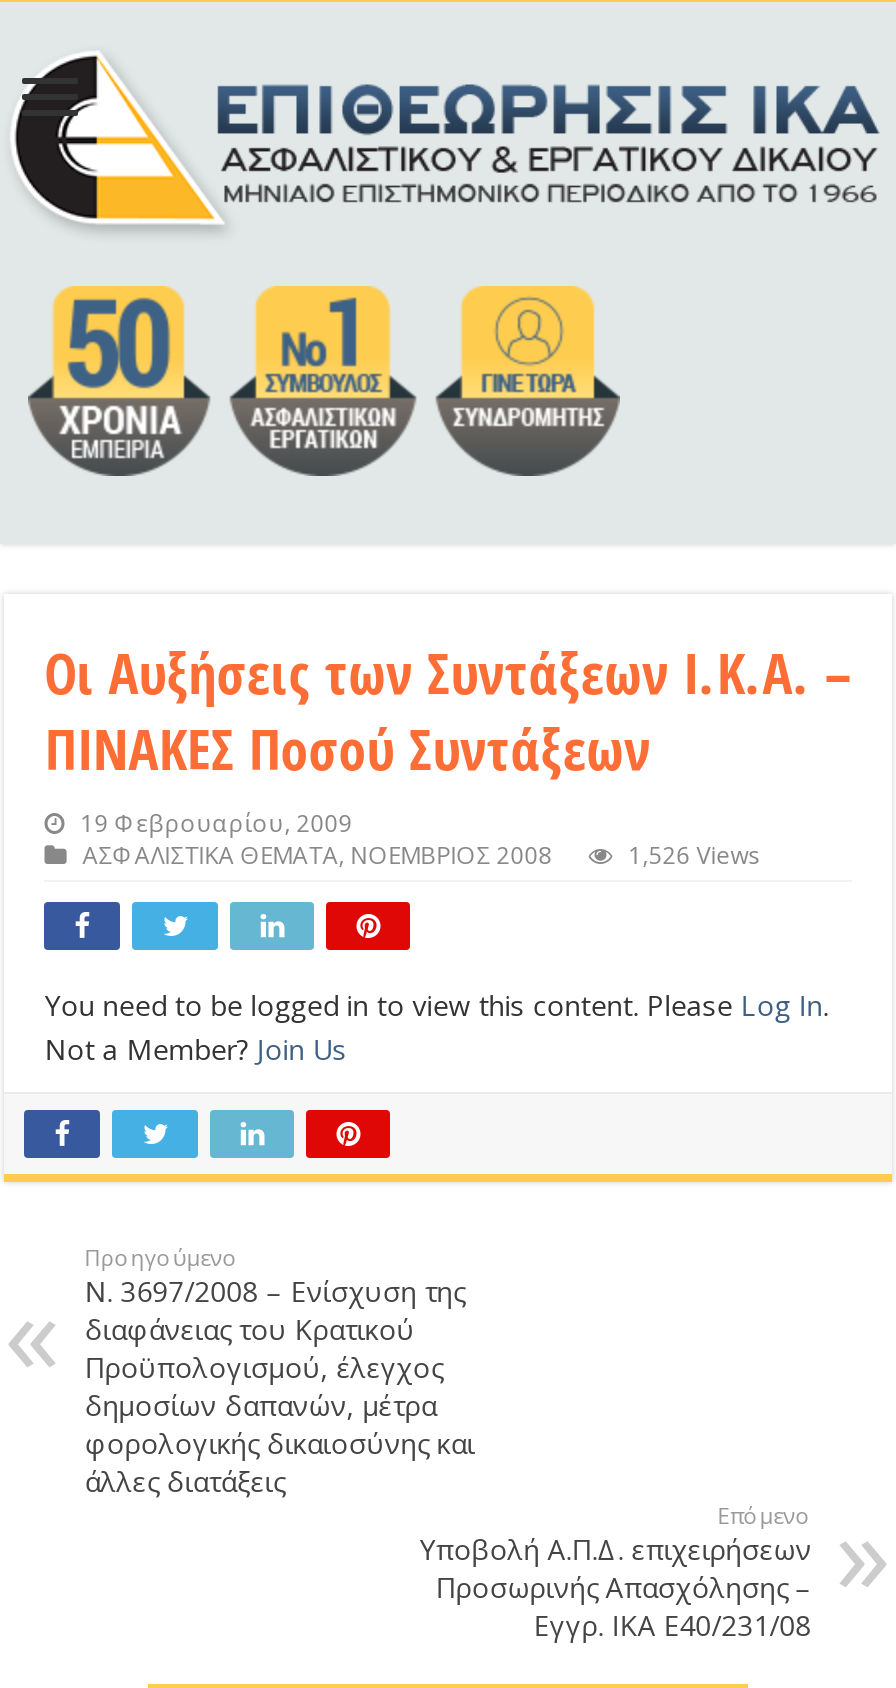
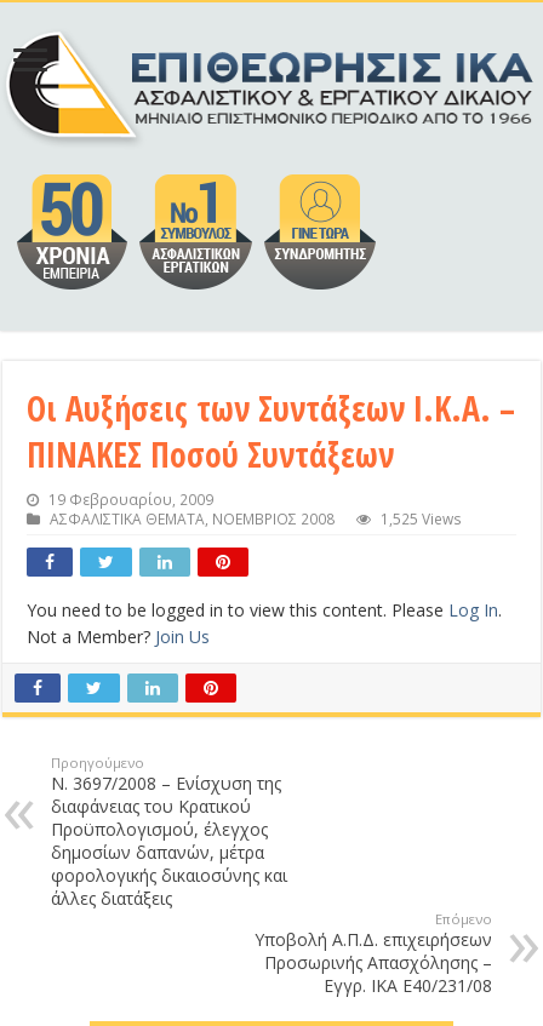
- 1,526 Views
+ 1,525 Views
